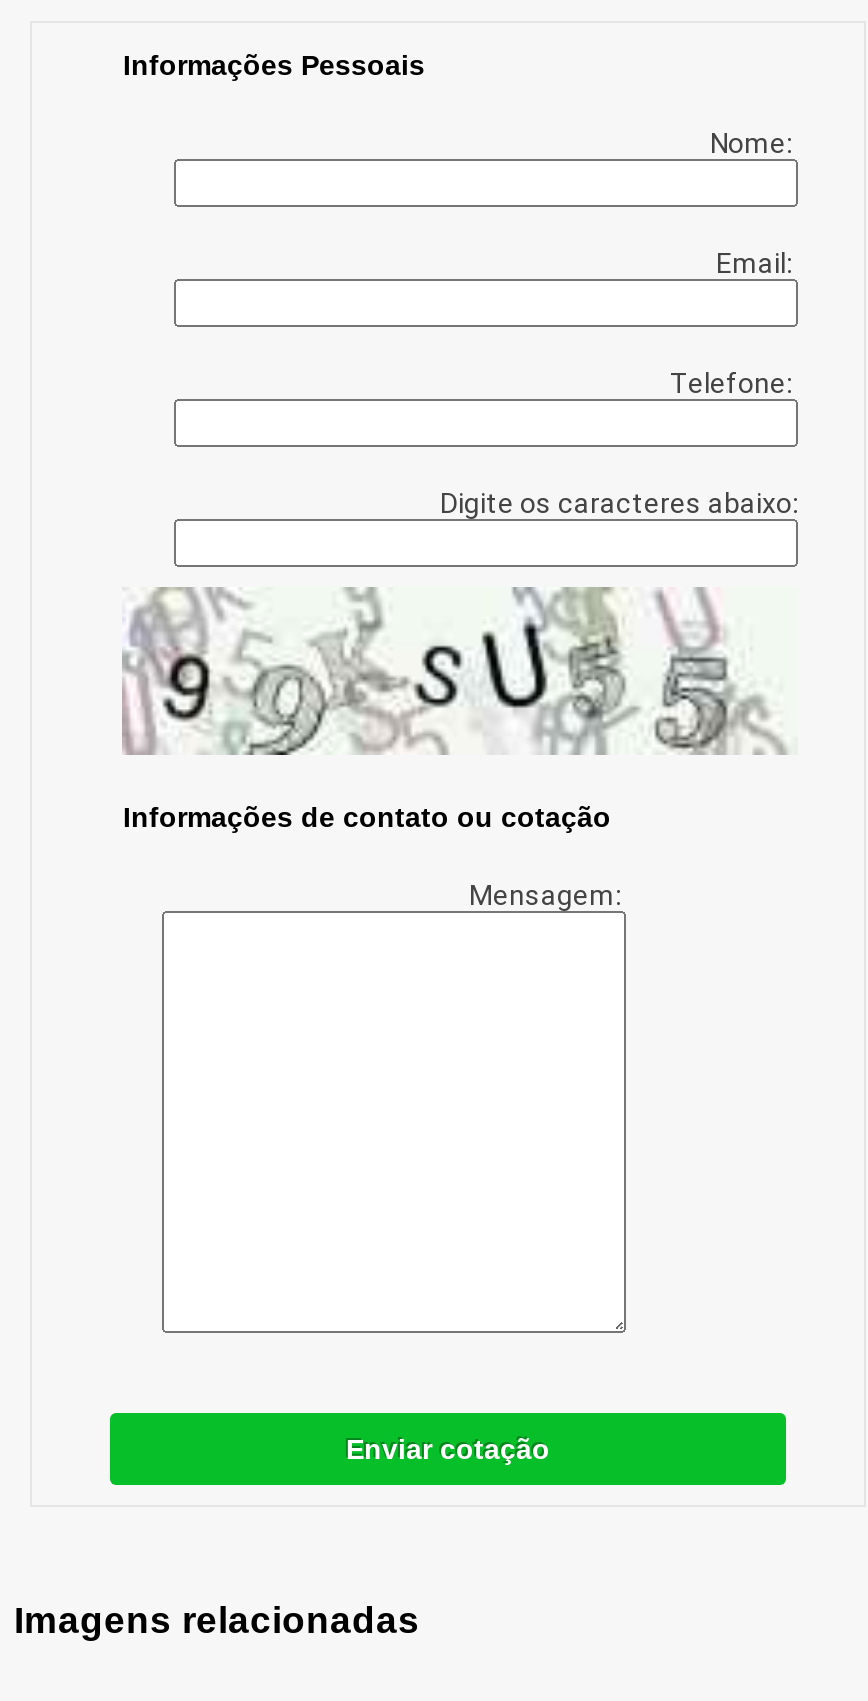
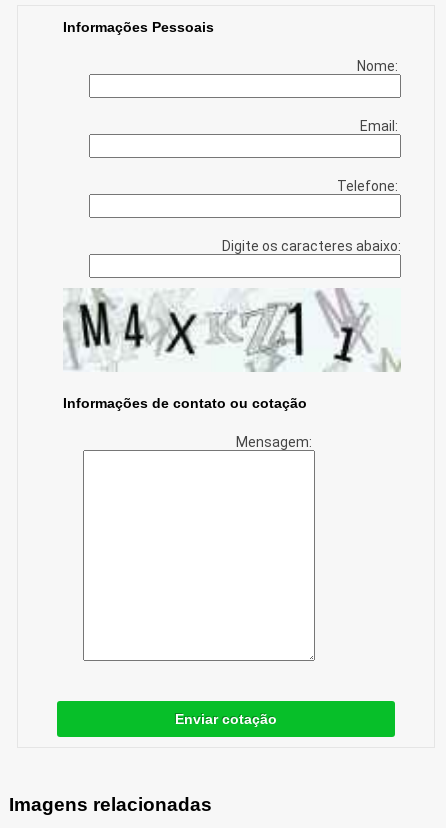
- [image]
+ [image]
